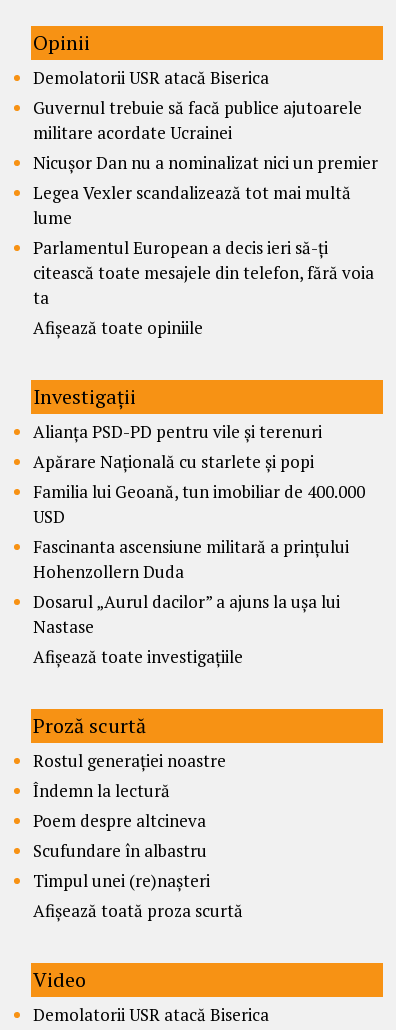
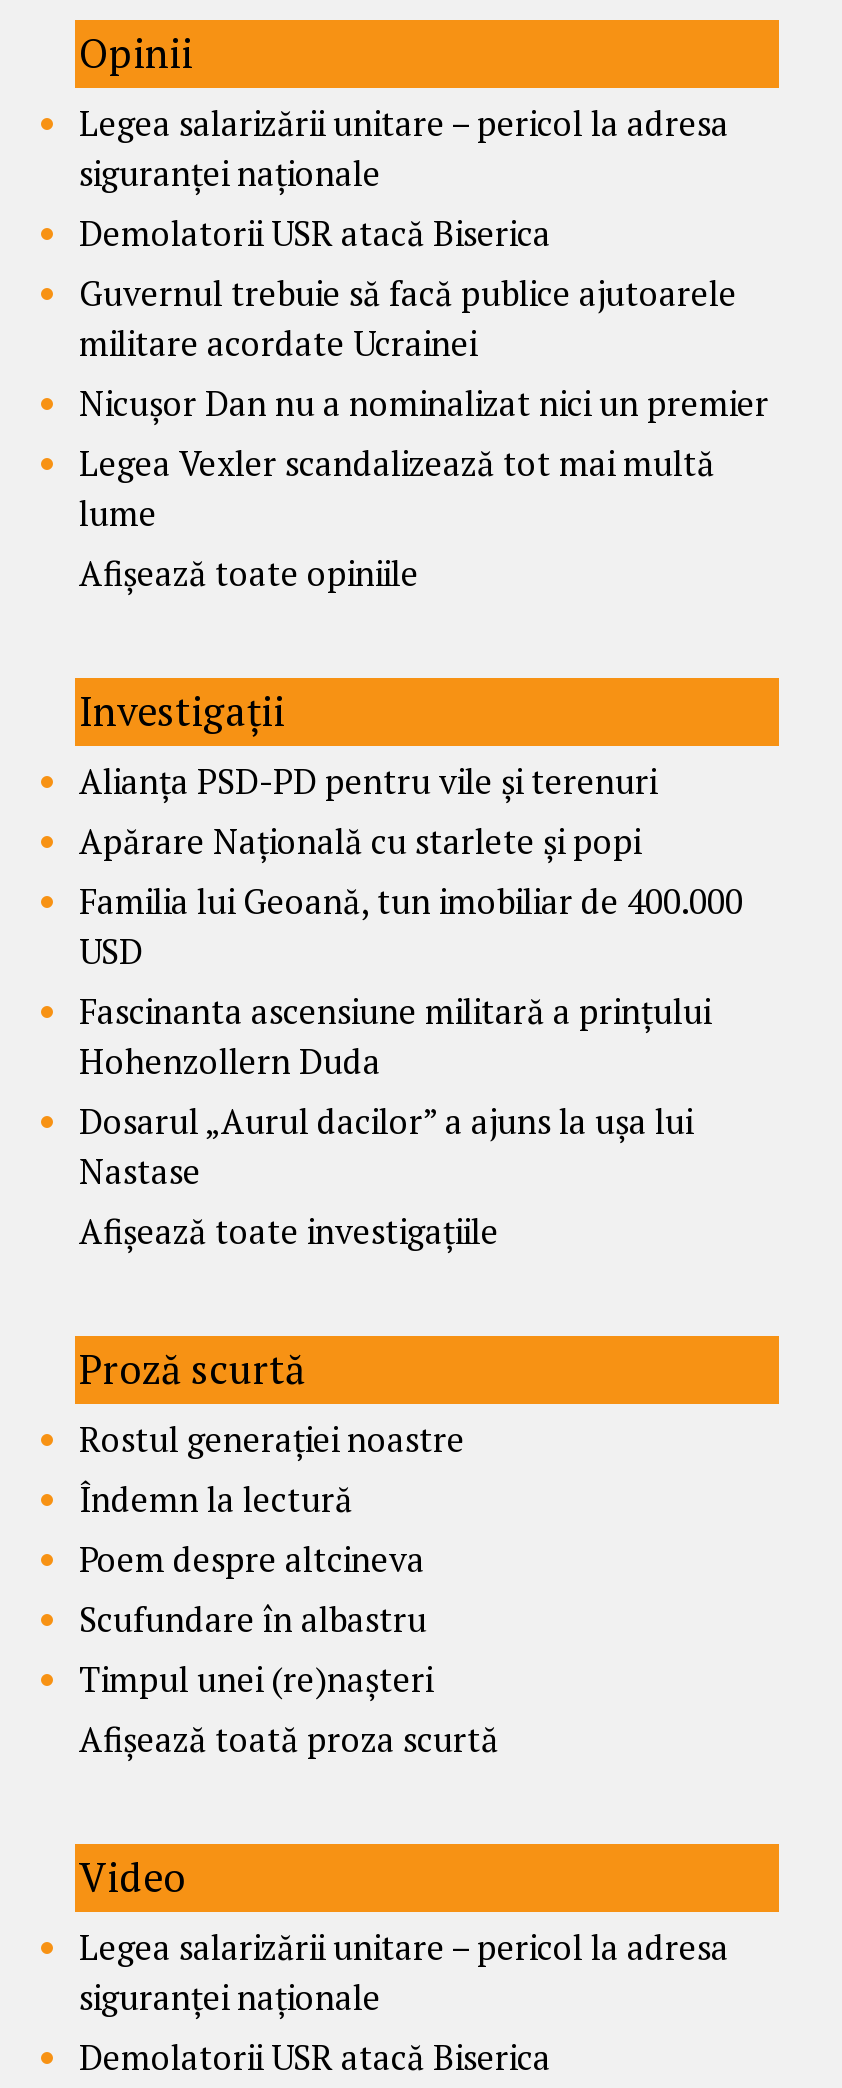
+ Legea salarizării unitare – pericol la adresa
+ siguranței naționale

moved down: Demolatorii USR atacă Biserica | Guvernul trebuie să facă publice ajutoarele | militare acordate Ucrainei | Nicușor Dan nu a nominalizat nici un premier | Legea Vexler scandalizează tot mai multă | lume

- Parlamentul European a decis ieri să-ți
- citească toate mesajele din telefon, fără voia
- ta

moved up: Afișează toate opiniile | Investigații | Alianța PSD-PD pentru vile și terenuri | ... | Afișează toată proza scurtă | Video

+ Legea salarizării unitare – pericol la adresa
+ siguranței naționale
